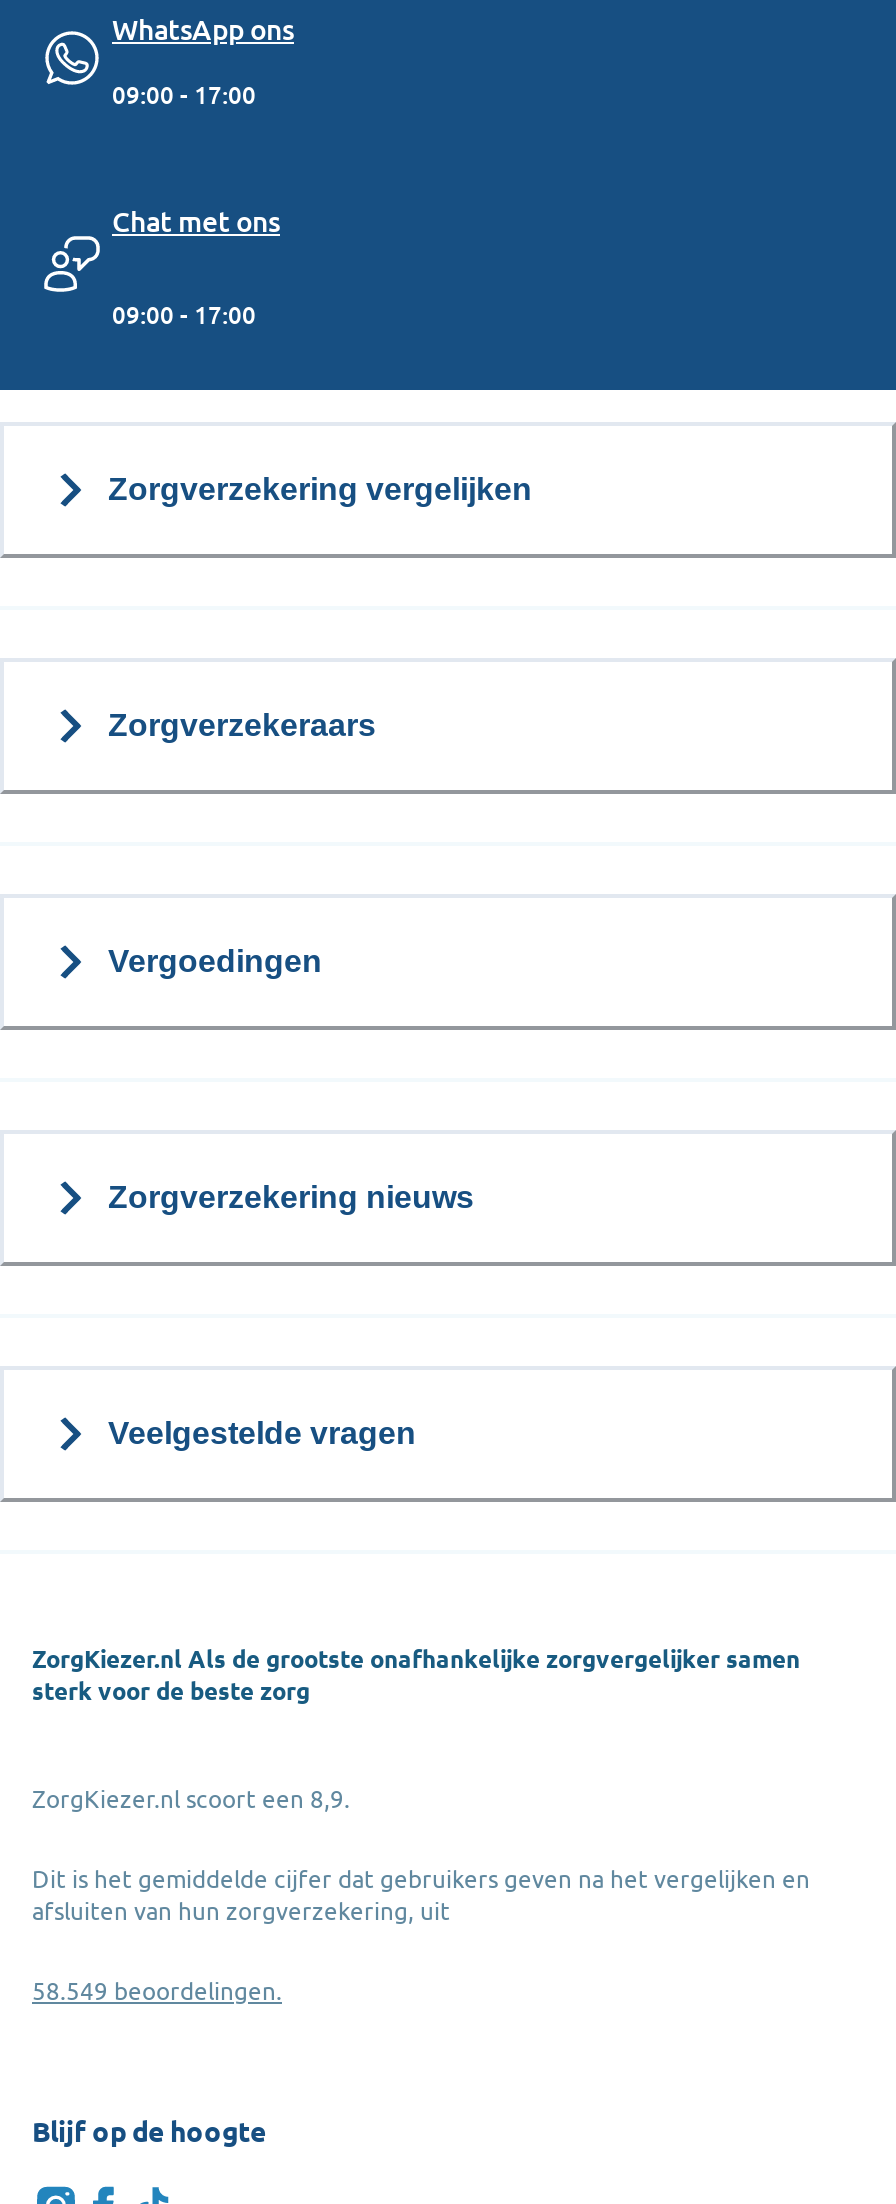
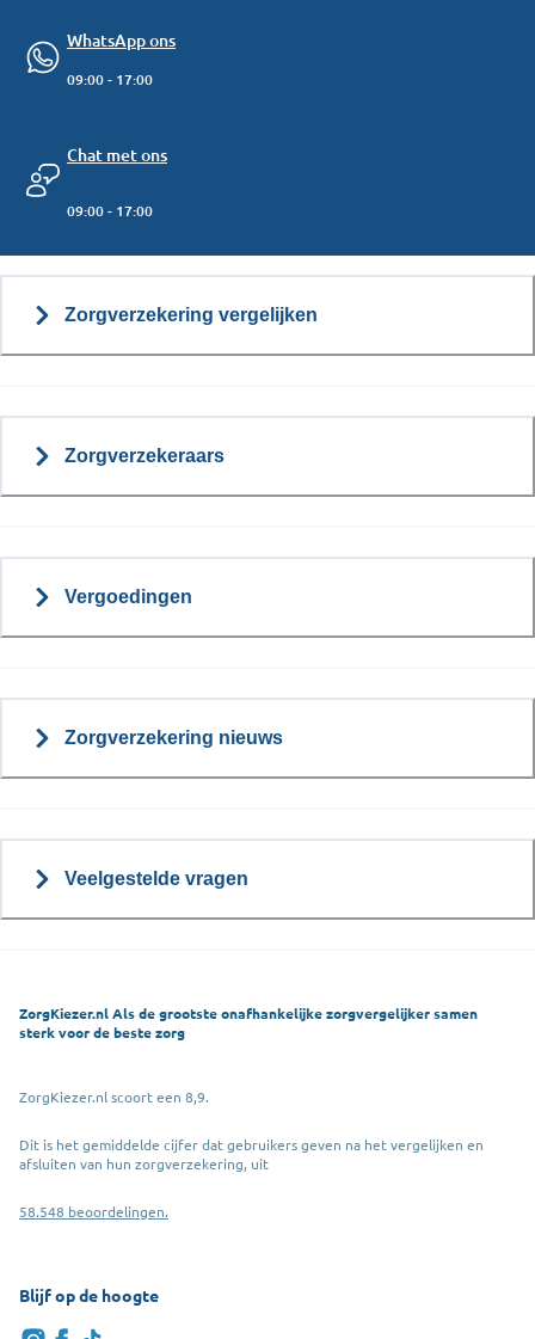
- 58.549 beoordelingen.
+ 58.548 beoordelingen.
